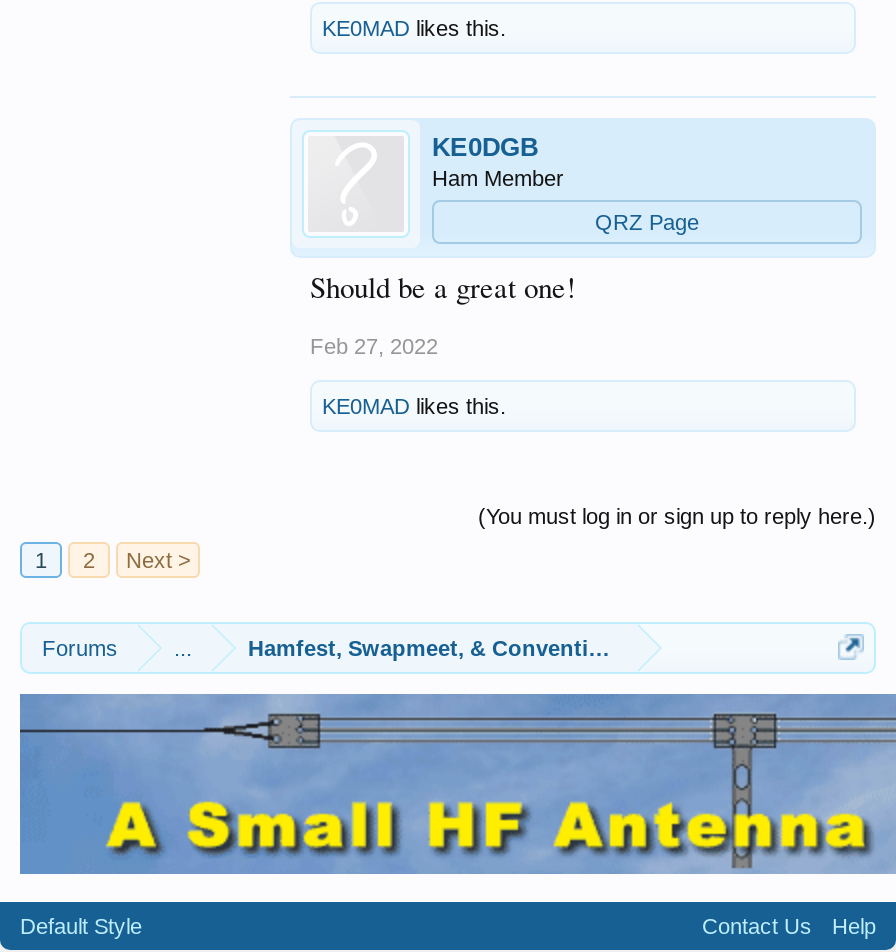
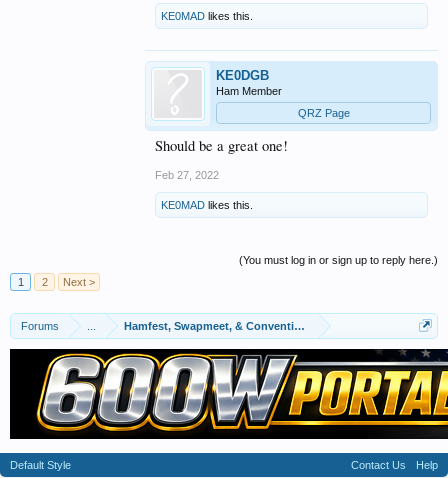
- [image]
+ [image]
